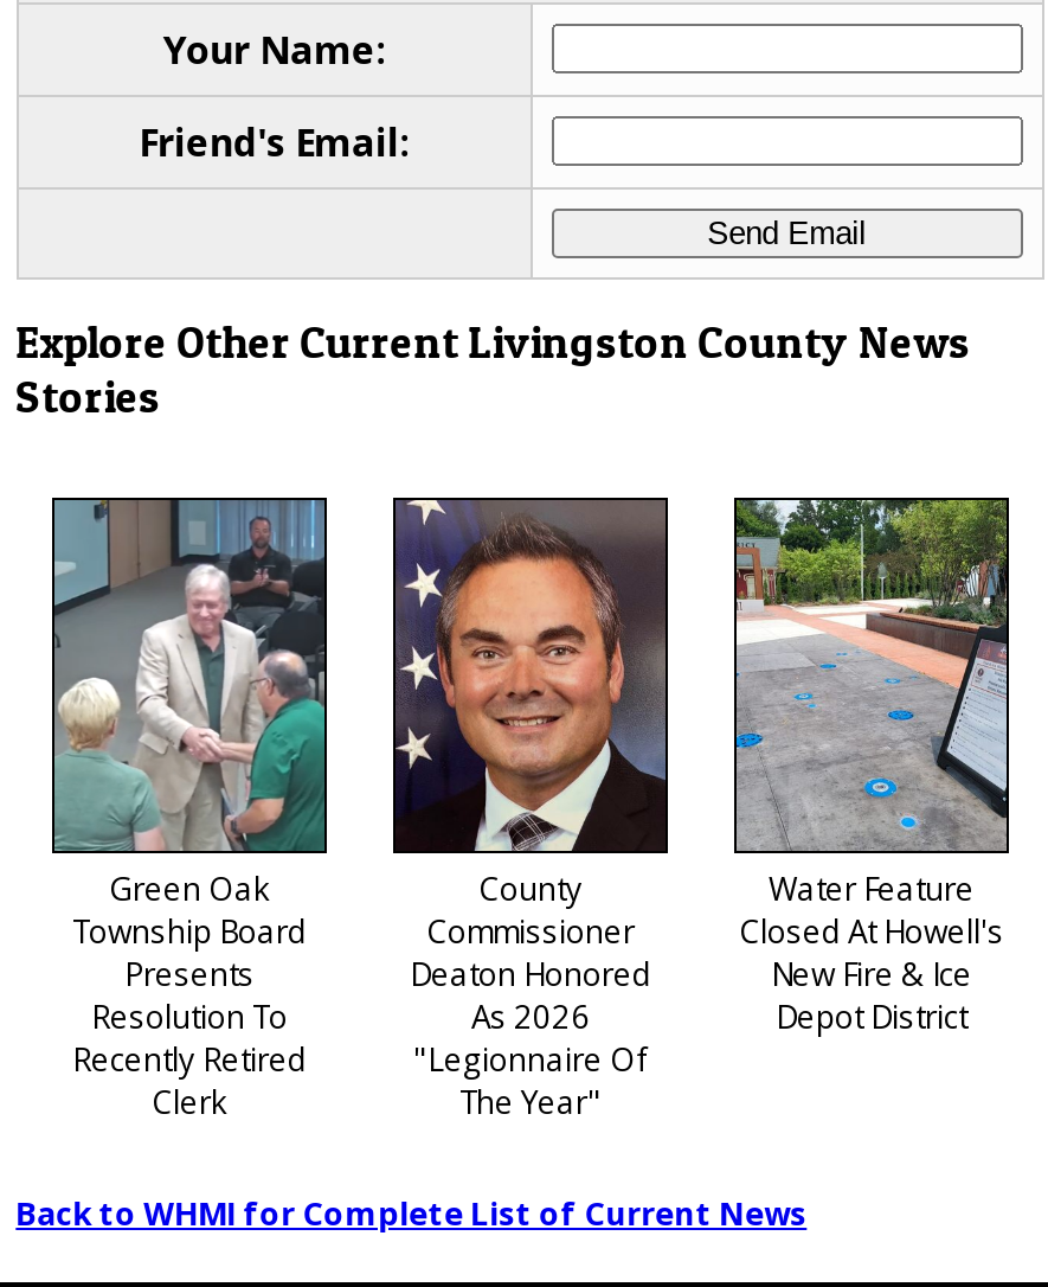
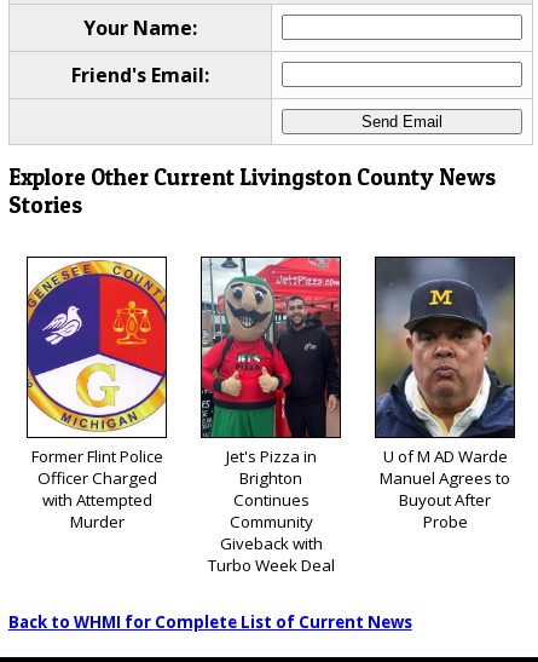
- [image]
- Green Oak
- Township Board
- Presents
- Resolution To
- Recently Retired
- Clerk
+ [image]
+ Former Flint Police
+ Officer Charged
+ with Attempted
+ Murder

- [image]
- County
- Commissioner
- Deaton Honored
- As 2026
- "Legionnaire Of
- The Year"
+ [image]
+ Jet's Pizza in
+ Brighton
+ Continues
+ Community
+ Giveback with
+ Turbo Week Deal

- [image]
- Water Feature
- Closed At Howell's
- New Fire & Ice
- Depot District
+ [image]
+ U of M AD Warde
+ Manuel Agrees to
+ Buyout After
+ Probe
